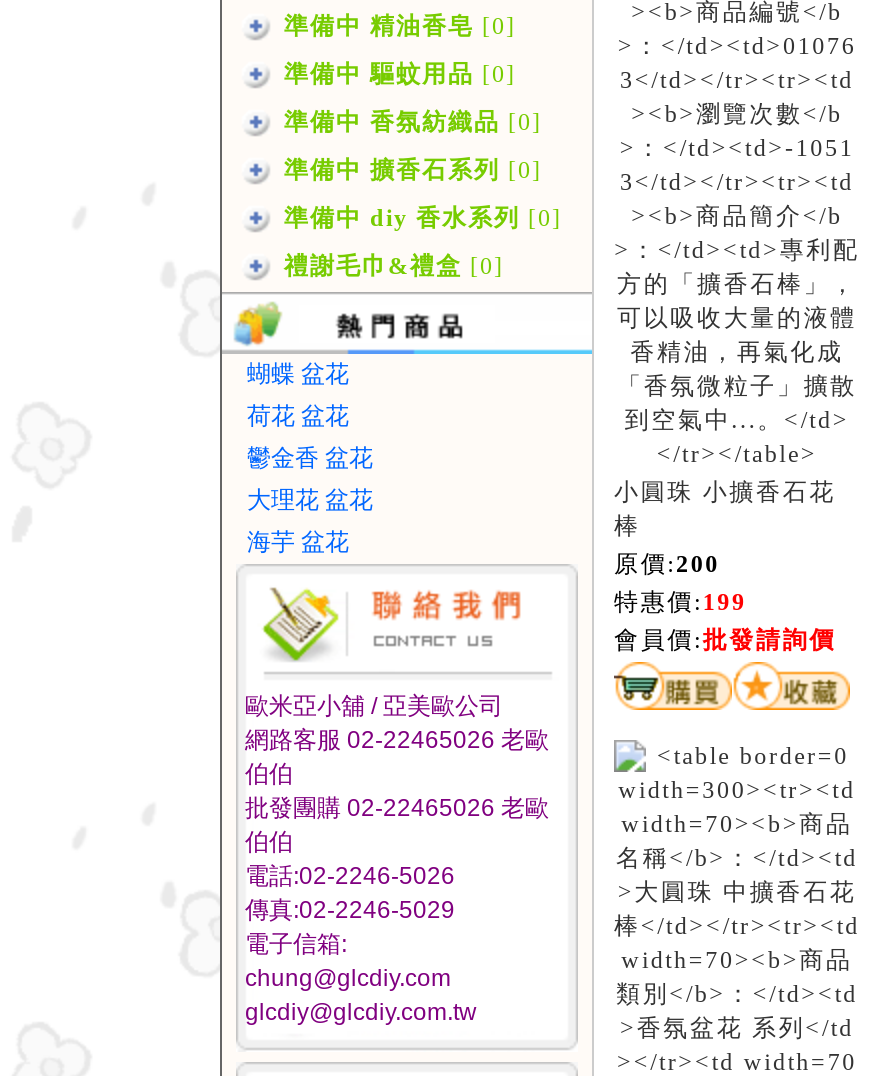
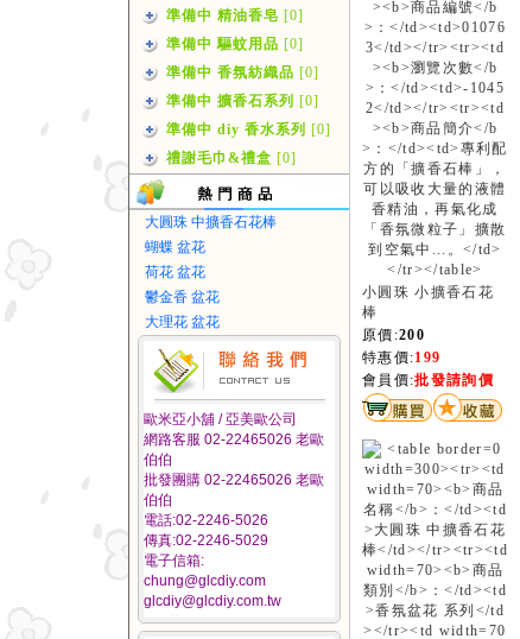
+ 大圓珠 中擴香石花棒

moved down: 蝴蝶 盆花 | 荷花 盆花 | 鬱金香 盆花 | 大理花 盆花

- 海芋 盆花
